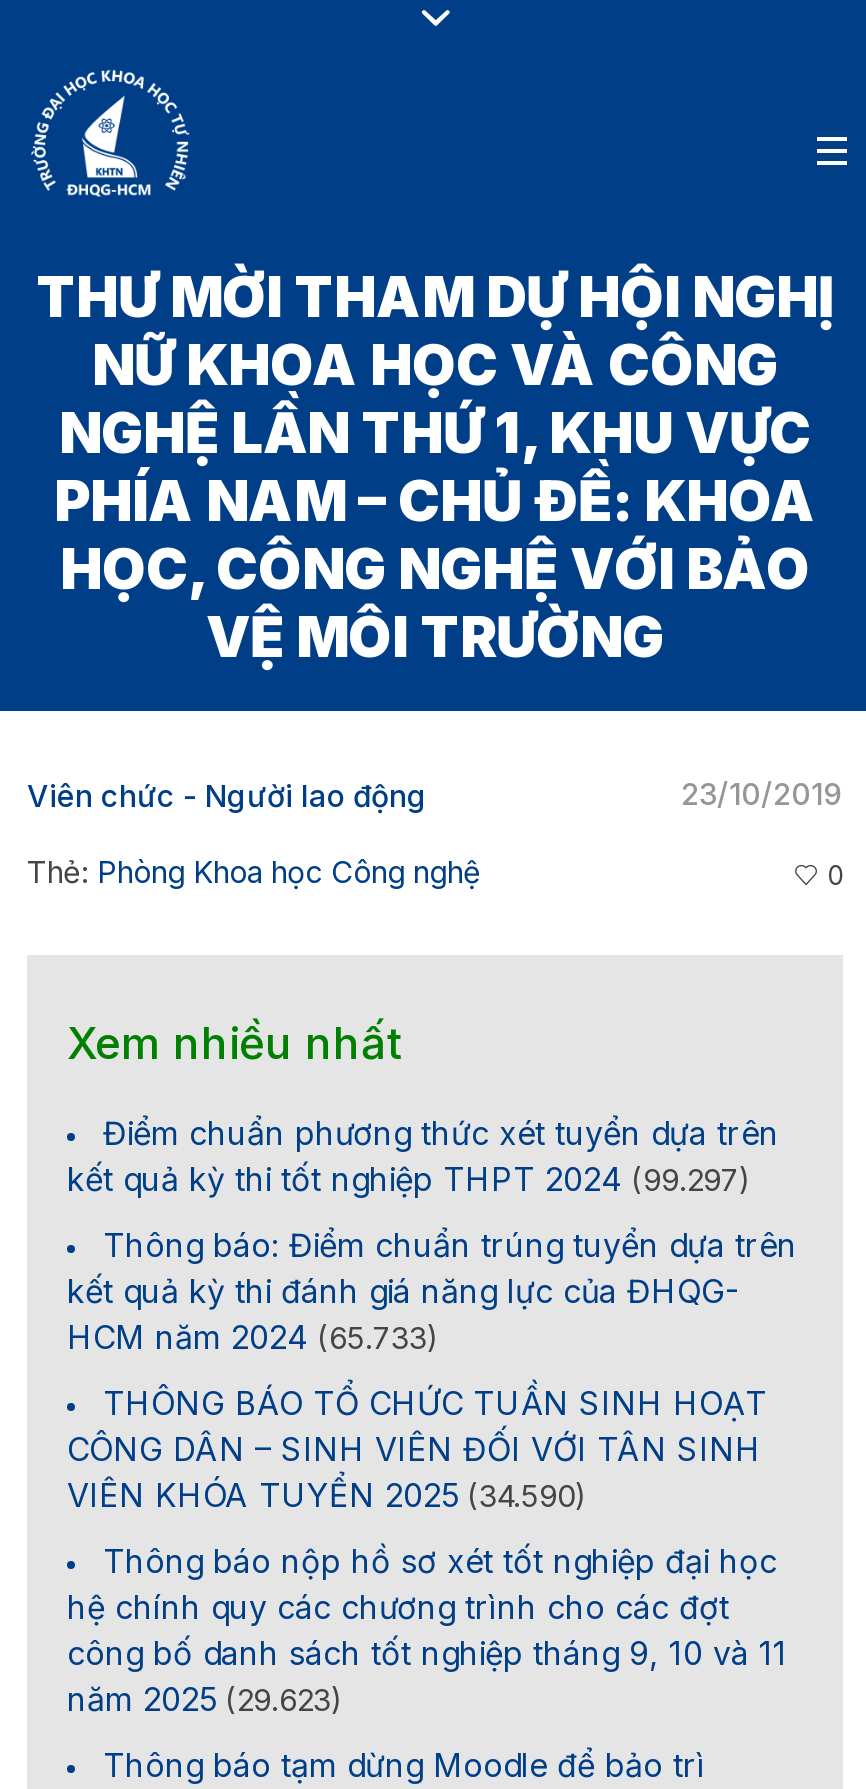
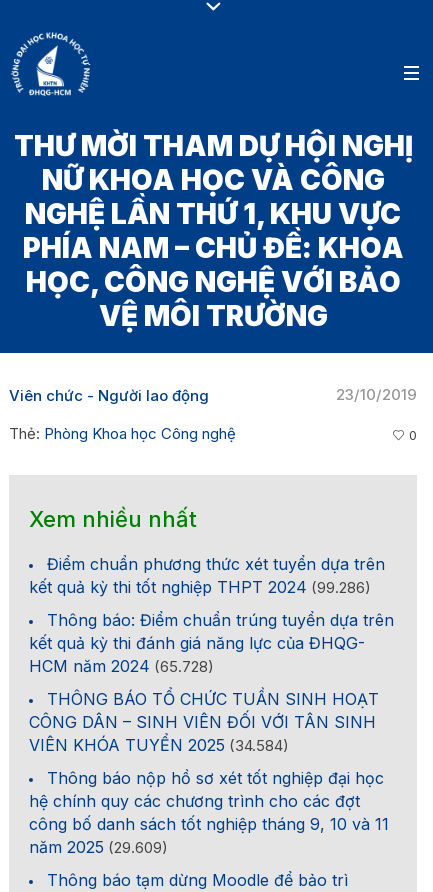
- kết quả kỳ thi tốt nghiệp THPT 2024 (99.297)
+ kết quả kỳ thi tốt nghiệp THPT 2024 (99.286)

- HCM năm 2024 (65.733)
+ HCM năm 2024 (65.728)

- VIÊN KHÓA TUYỂN 2025 (34.590)
+ VIÊN KHÓA TUYỂN 2025 (34.584)

- năm 2025 (29.623)
+ năm 2025 (29.609)
